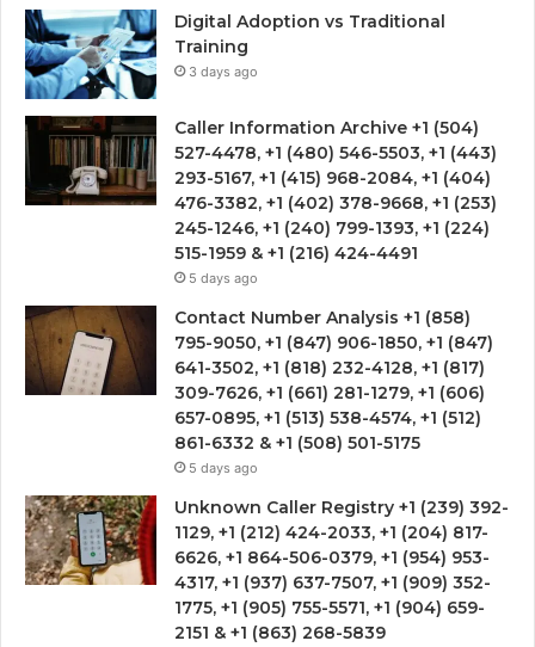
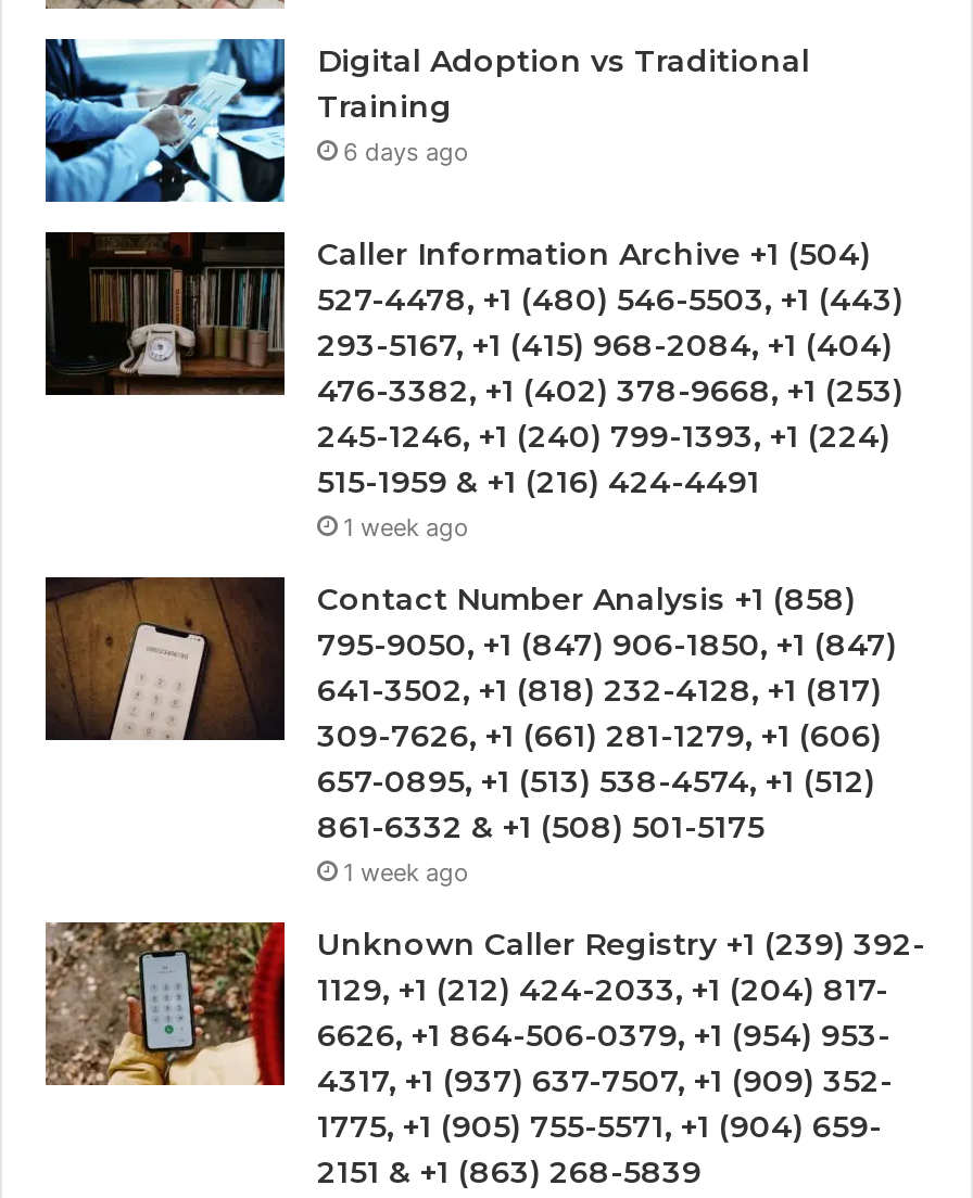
- 3 days ago
+ 6 days ago

- 5 days ago
+ 1 week ago

- 5 days ago
+ 1 week ago
